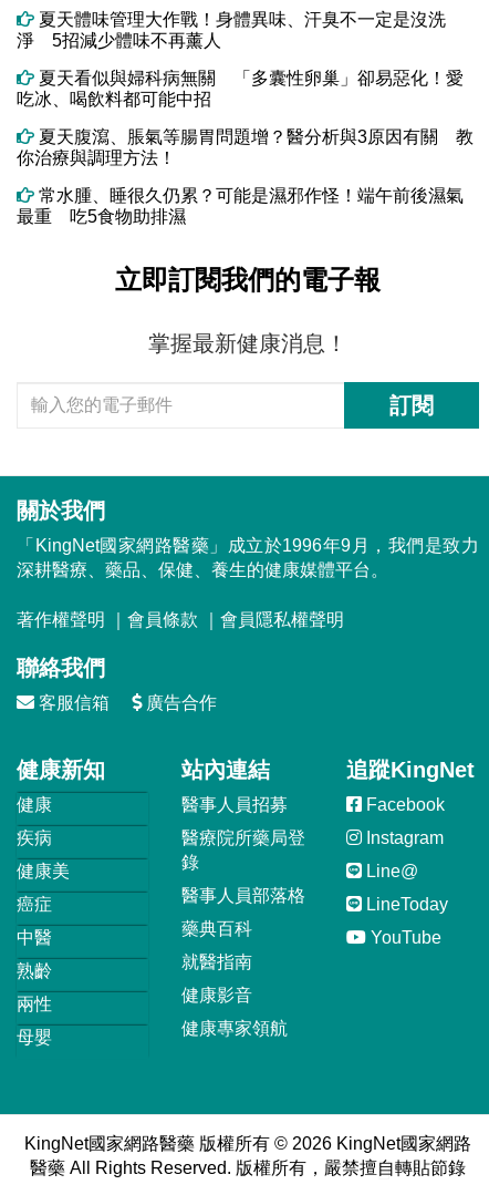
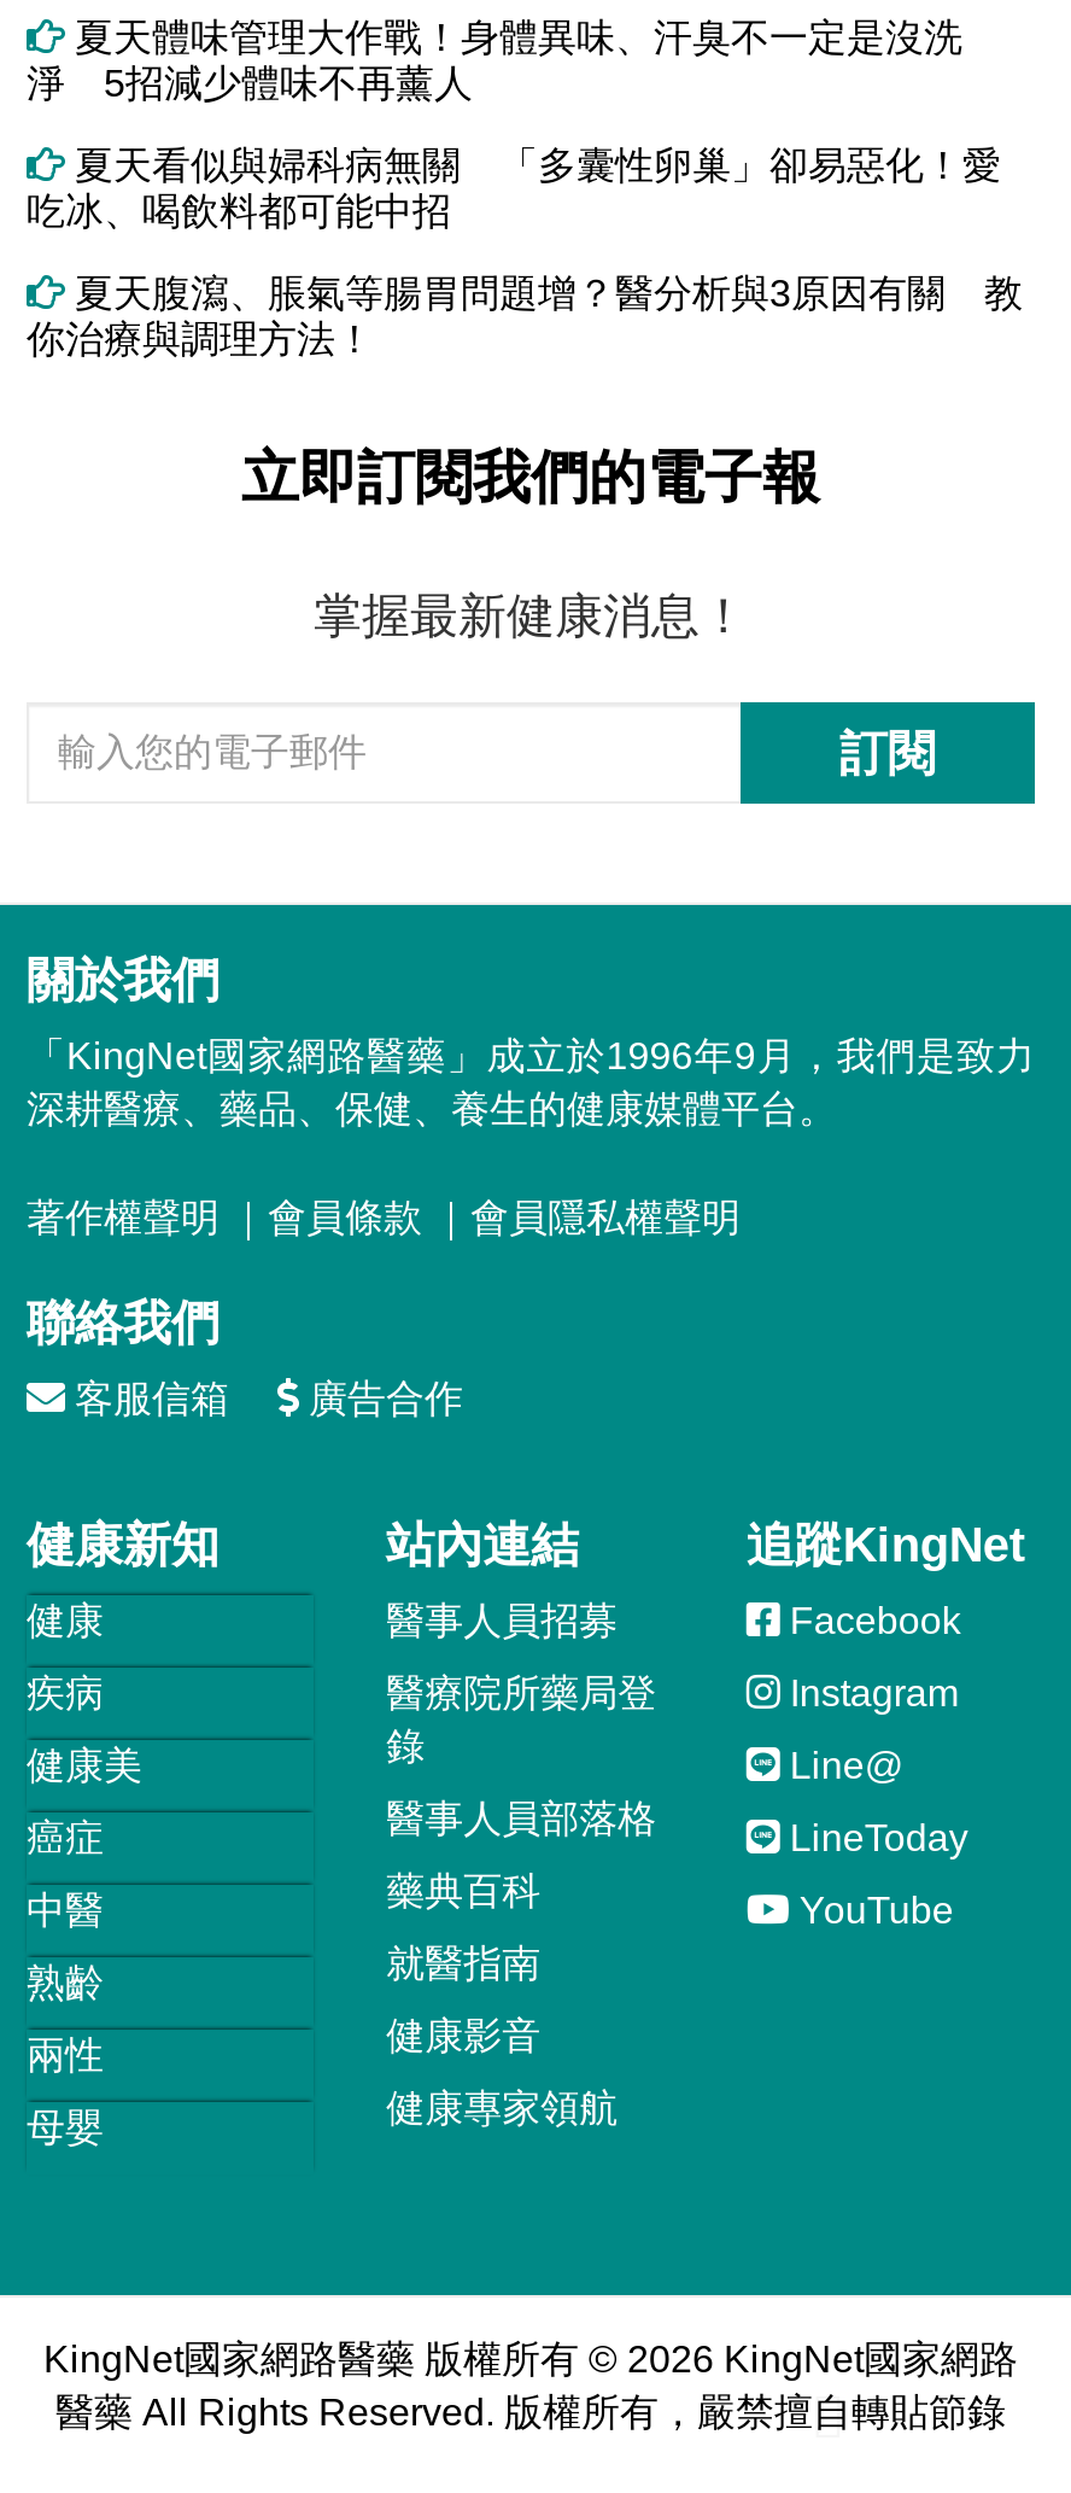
- 常水腫、睡很久仍累？可能是濕邪作怪！端午前後濕氣
- 最重 吃5食物助排濕
